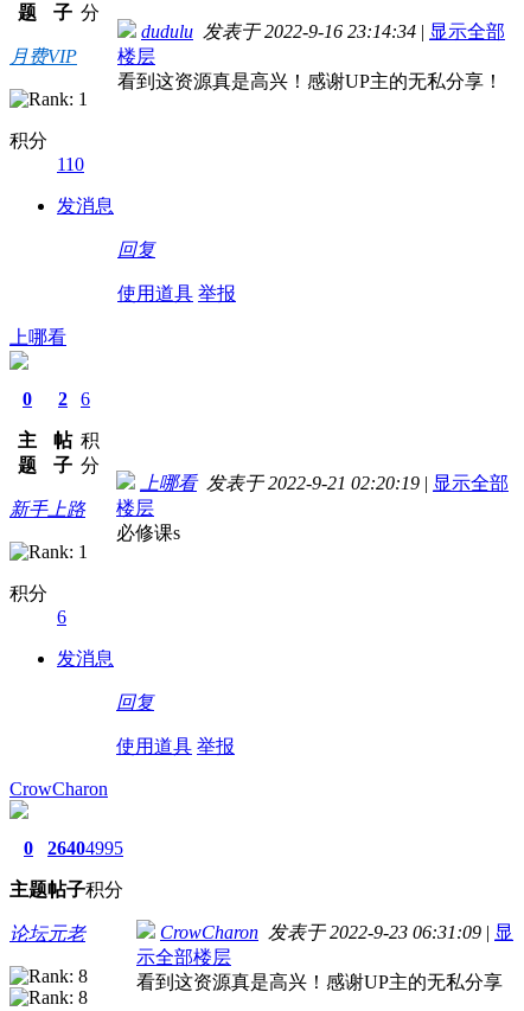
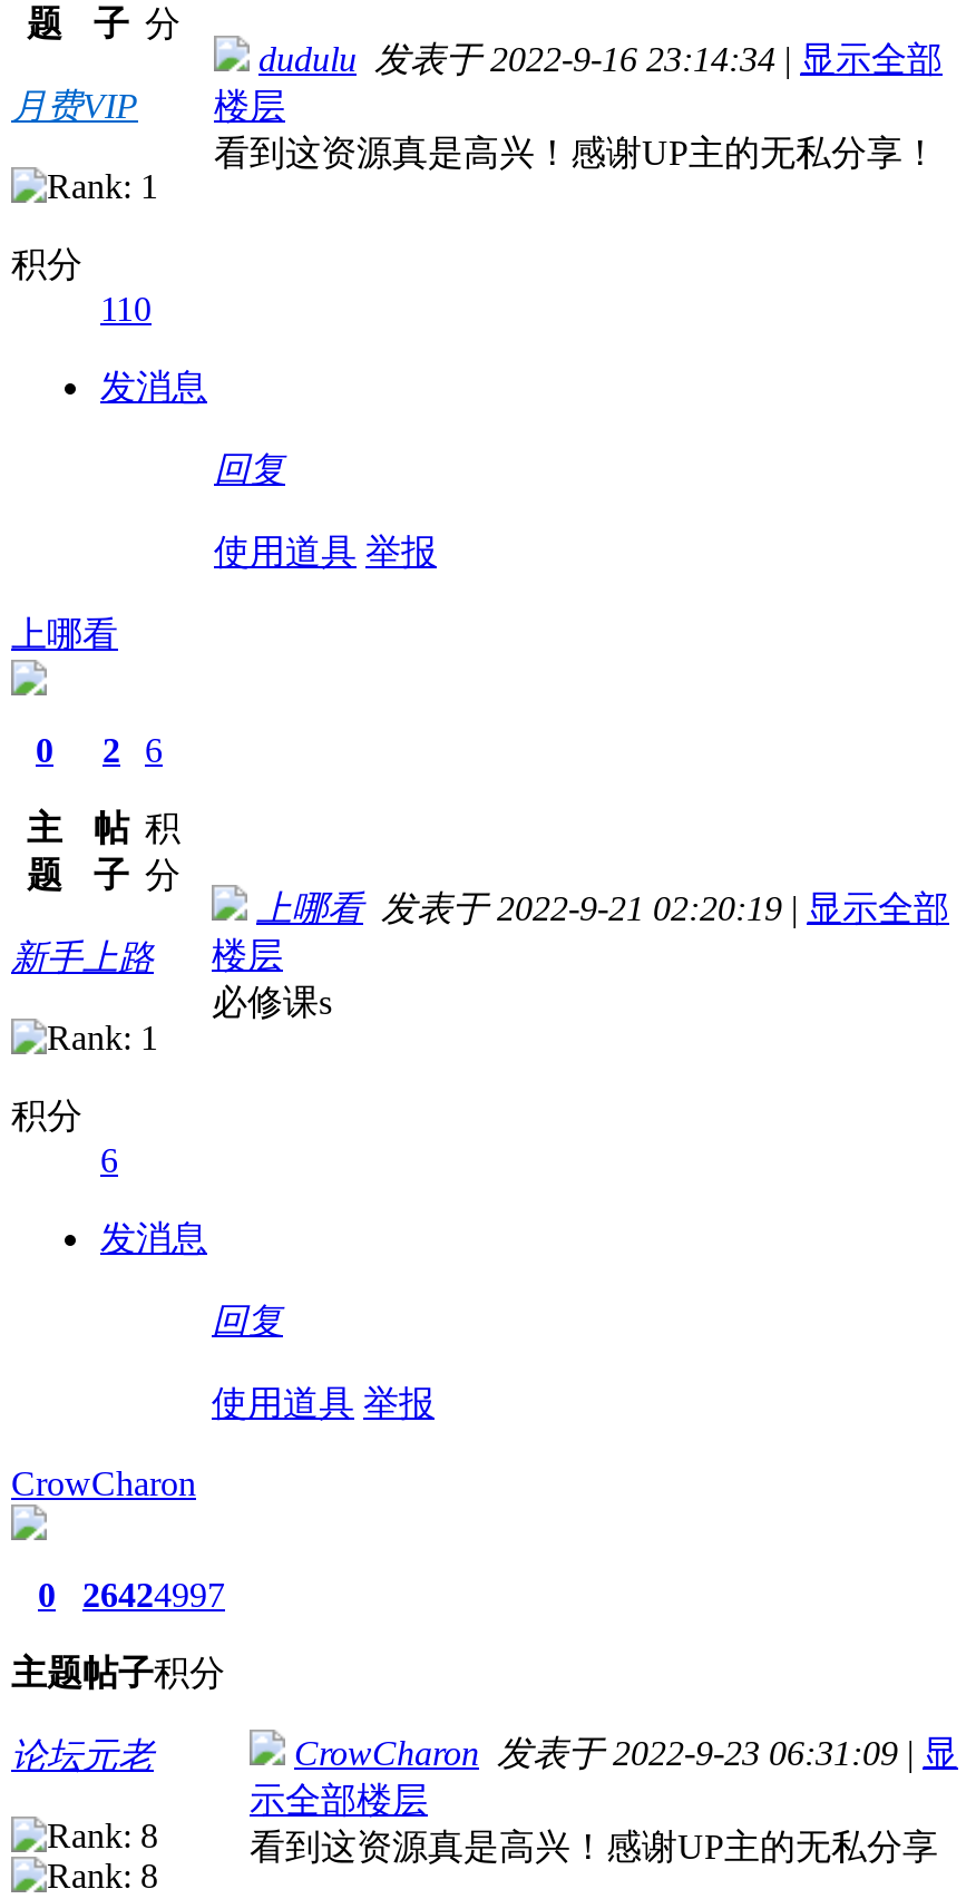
- 2640
+ 2642

- 4995
+ 4997
